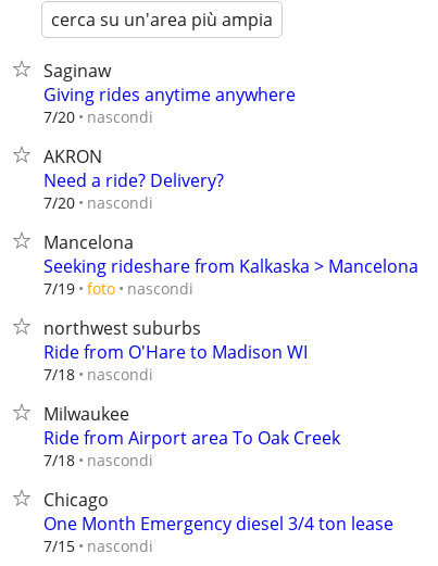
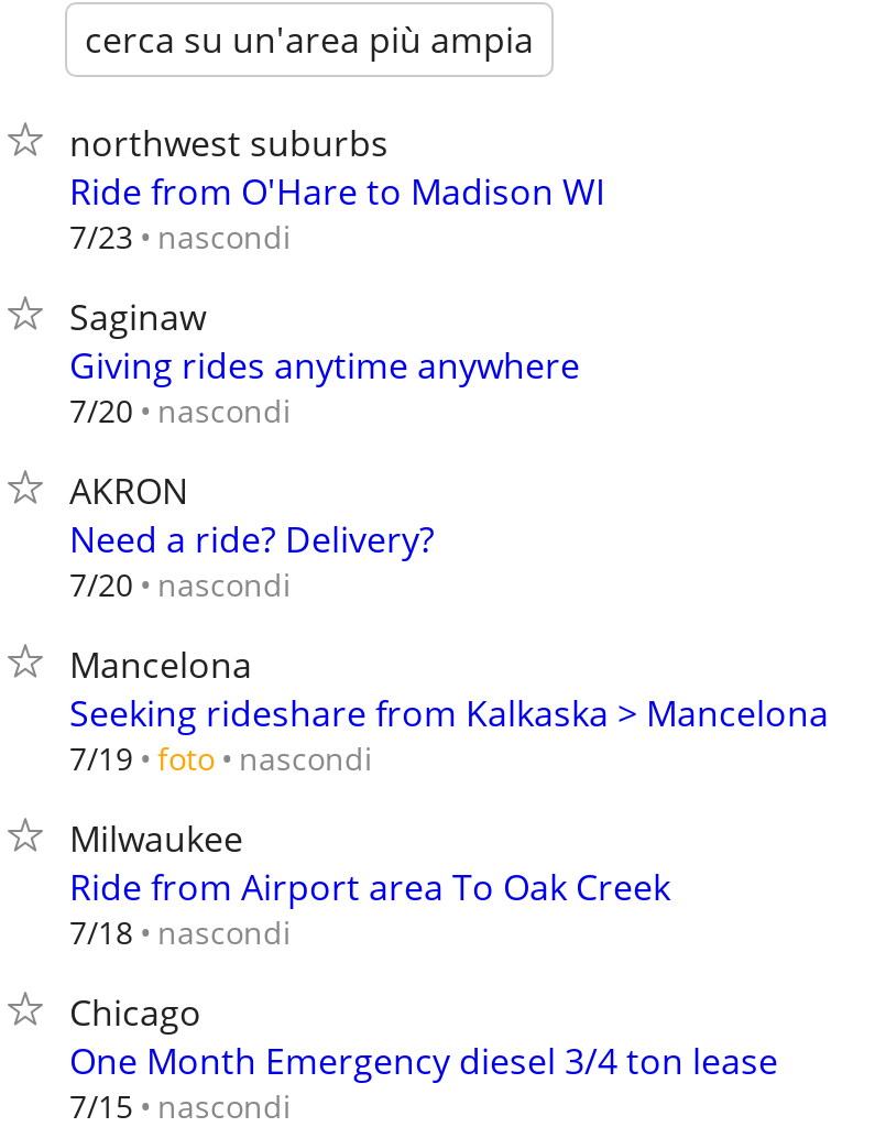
+ 7/23 nascondi

moved down: Saginaw | Giving rides anytime anywhere | 7/20 nascondi | ... | Seeking rideshare from Kalkaska > Mancelona | 7/19 foto nascondi

moved up: northwest suburbs | Ride from O'Hare to Madison WI

- 7/18 nascondi
